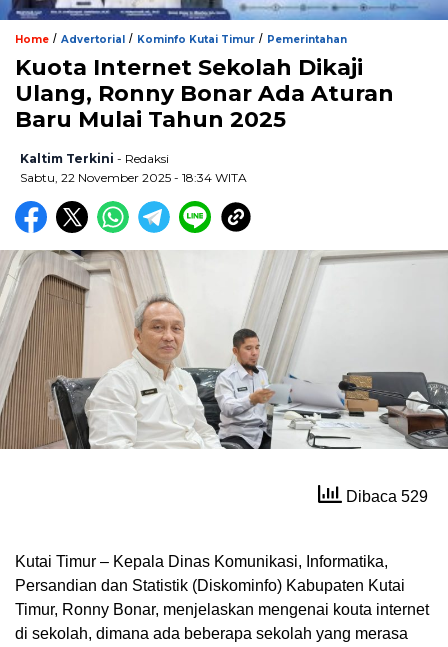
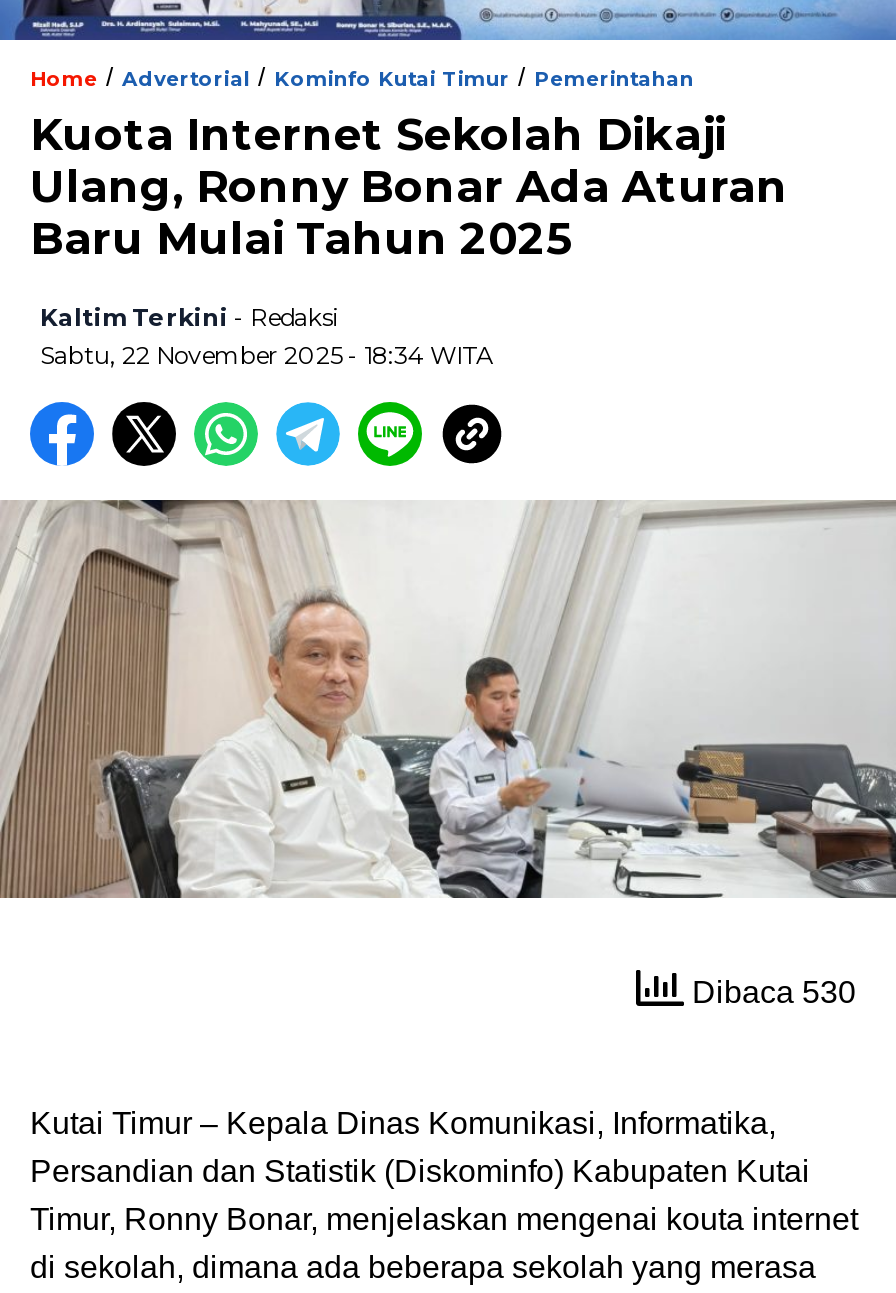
- Dibaca 529
+ Dibaca 530
